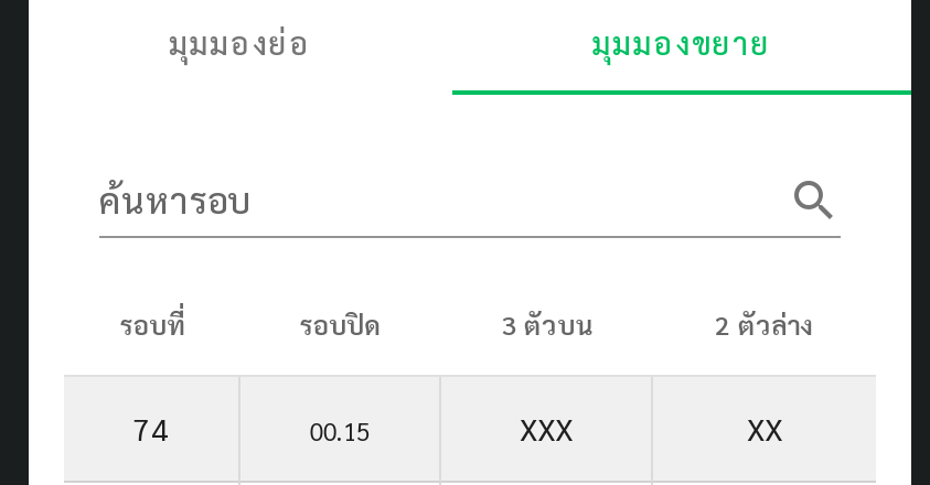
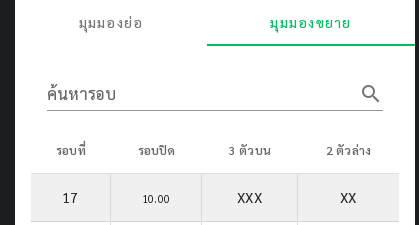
- 74
+ 17

- 00.15
+ 10.00
